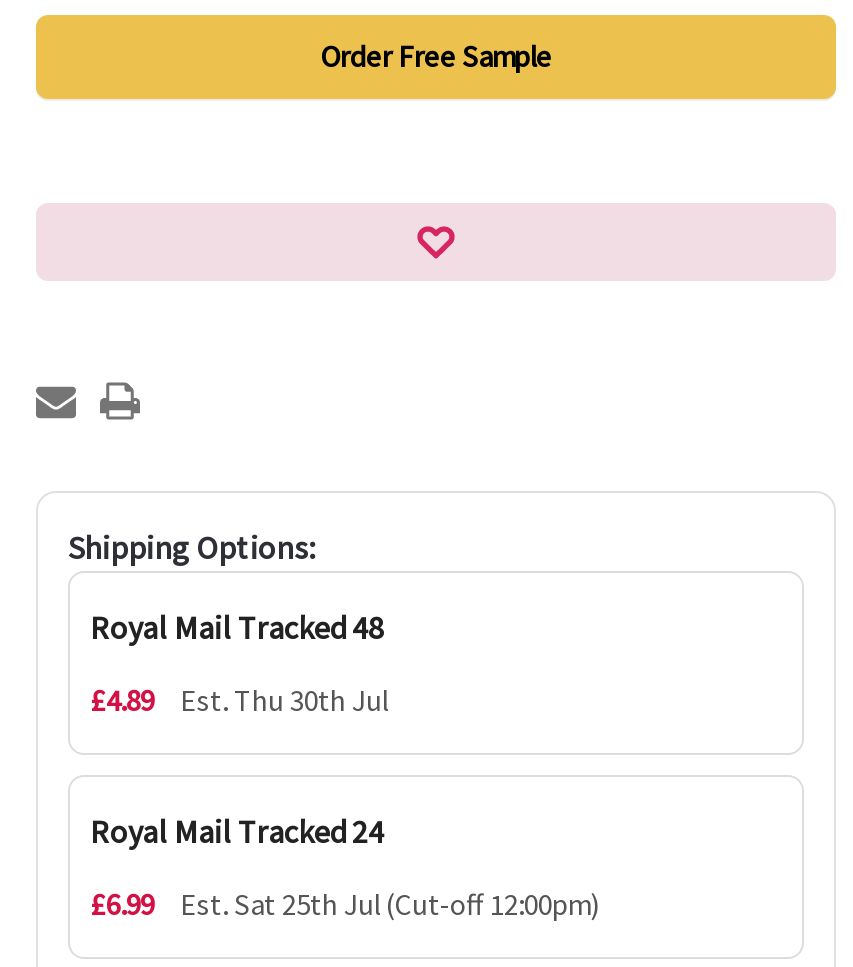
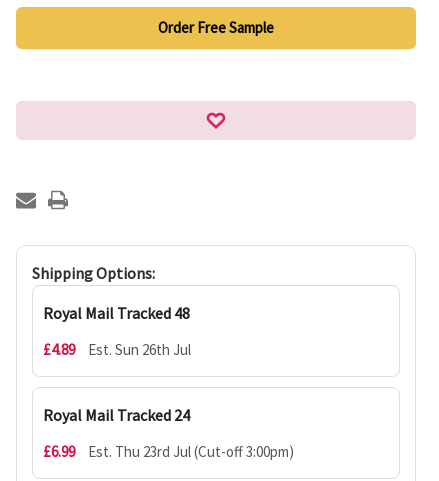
- £4.89 Est. Thu 30th Jul
+ £4.89 Est. Sun 26th Jul

- Est. Sat 25th Jul (Cut-off 12:00pm)
+ Est. Thu 23rd Jul (Cut-off 3:00pm)
